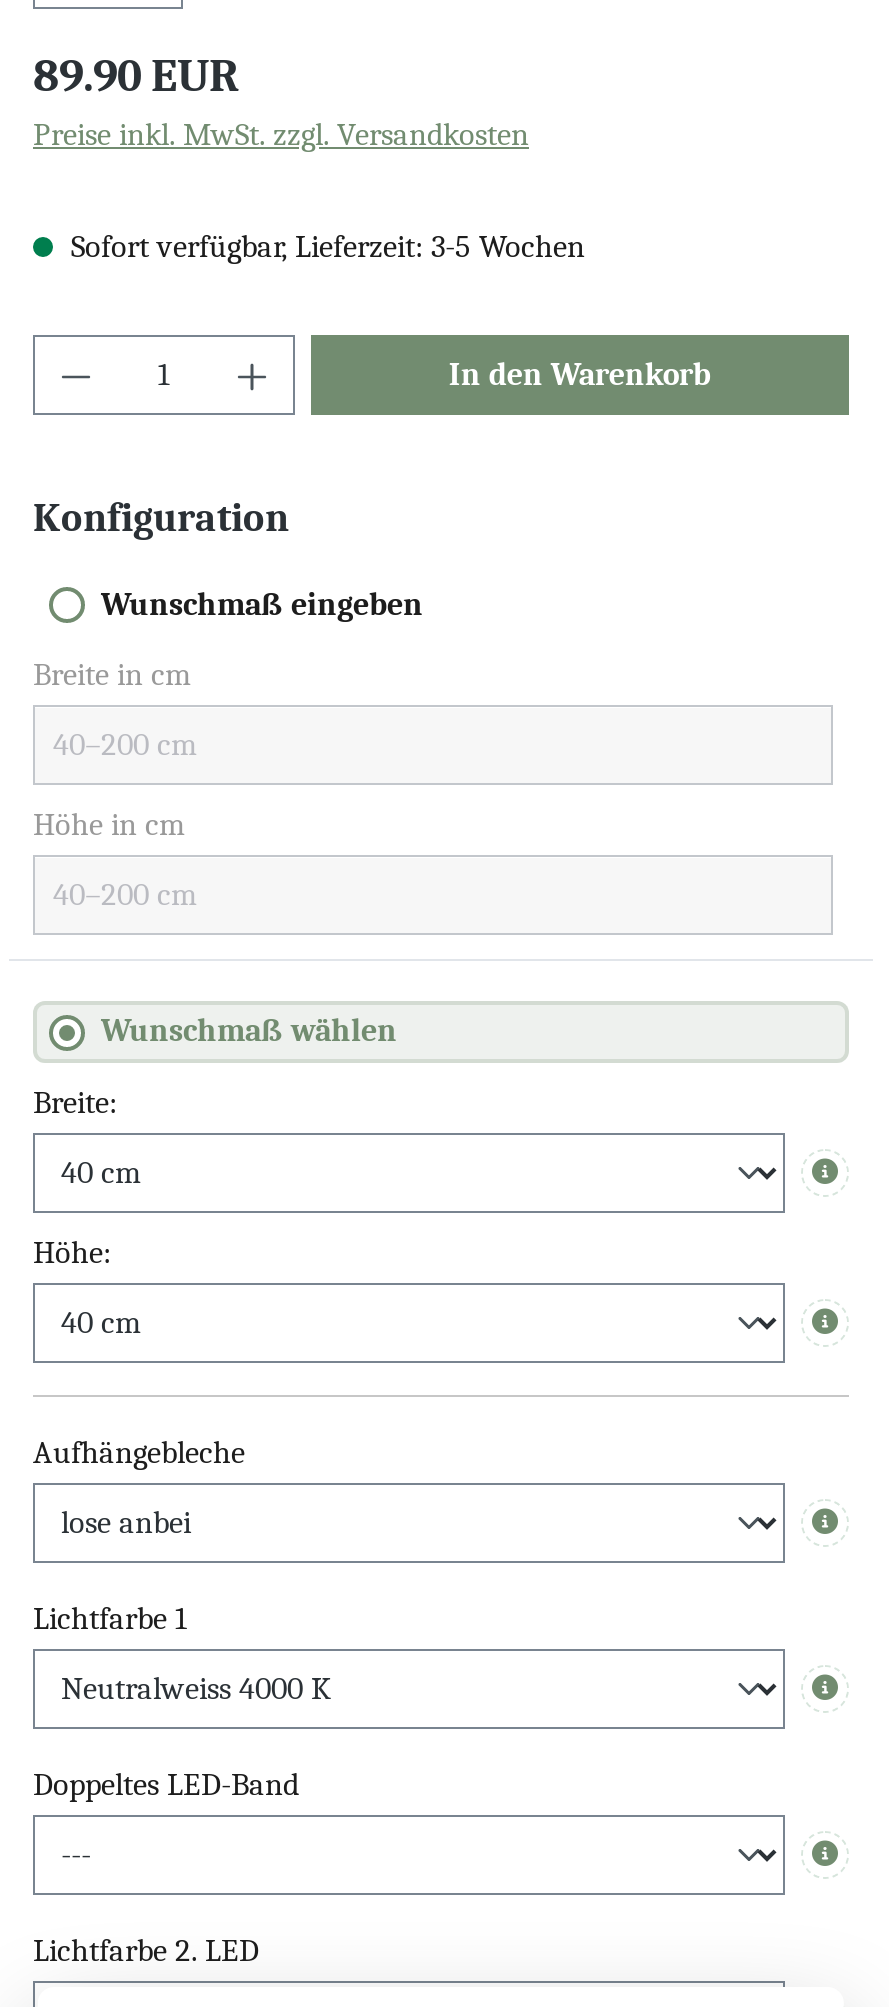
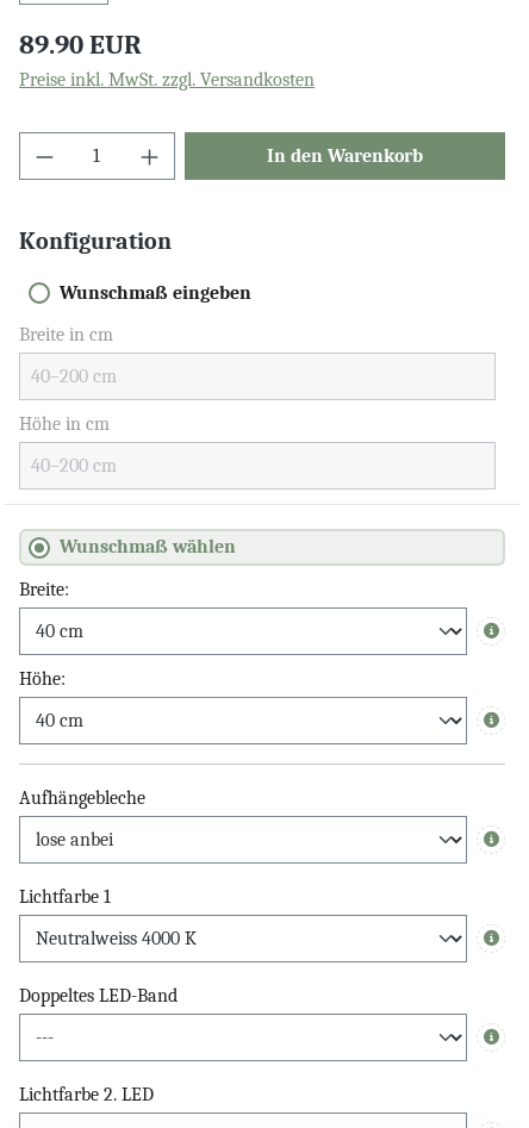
- Sofort verfügbar, Lieferzeit: 3-5 Wochen
